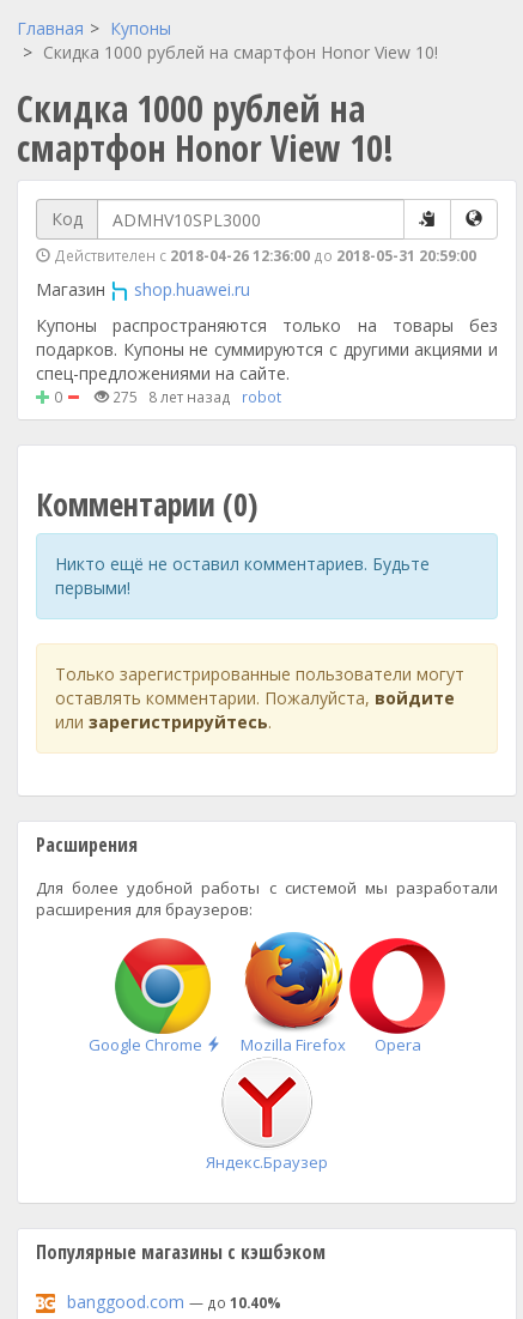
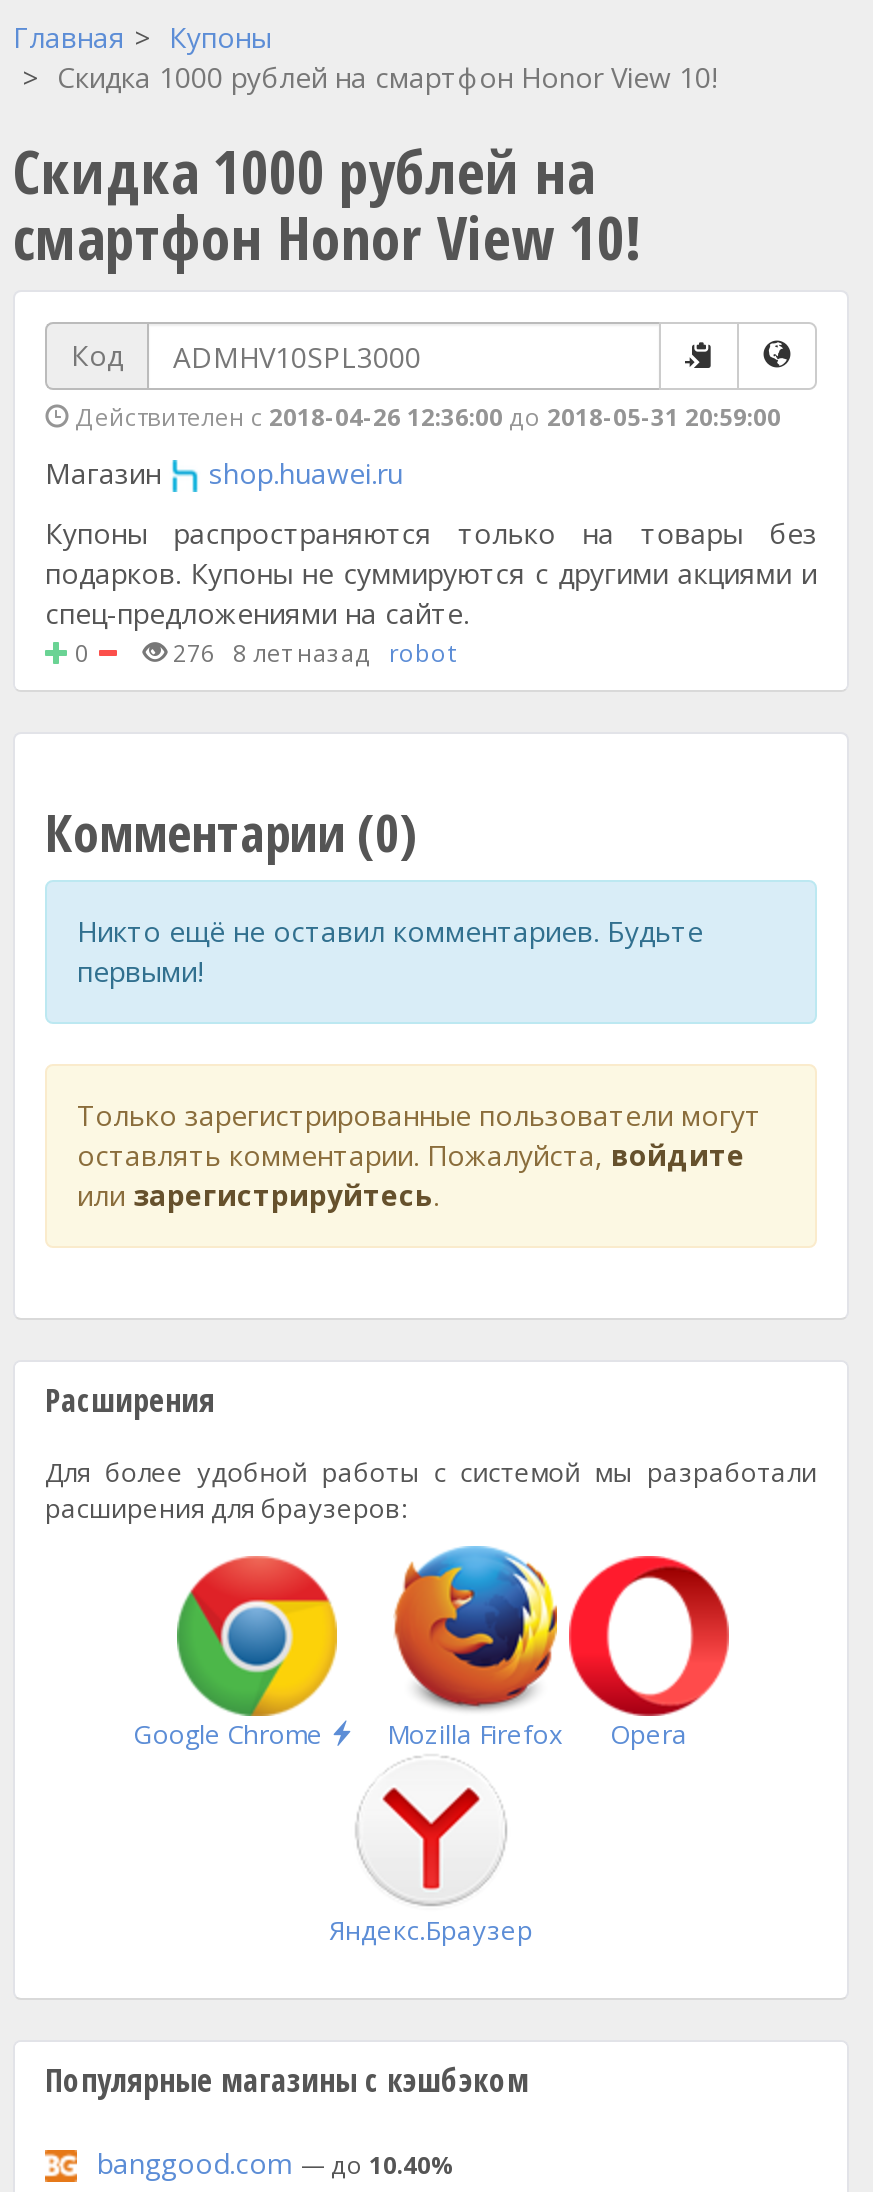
- 275 8 лет назад robot
+ 276 8 лет назад robot
